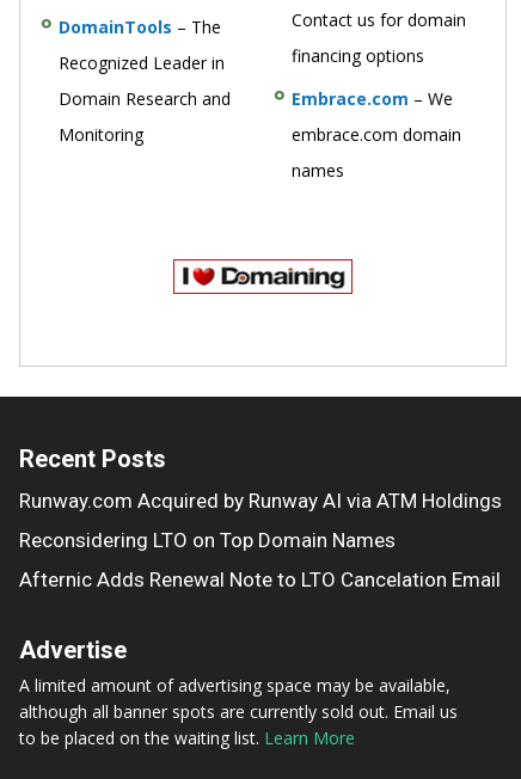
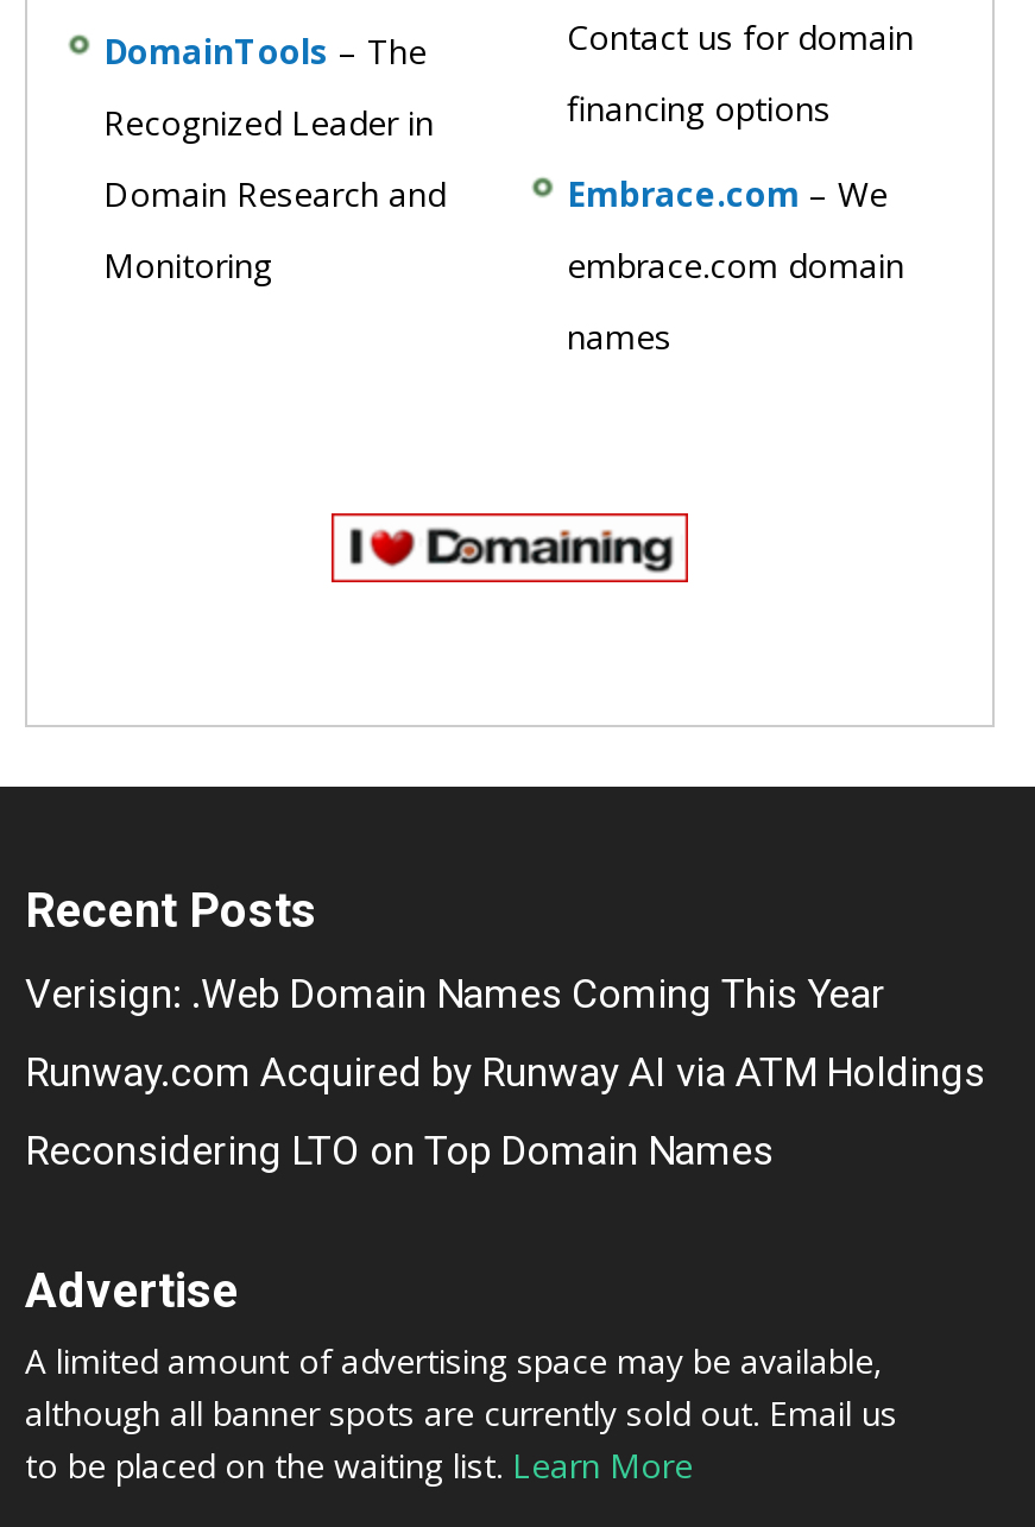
+ Verisign: .Web Domain Names Coming This Year

moved down: Runway.com Acquired by Runway AI via ATM Holdings | Reconsidering LTO on Top Domain Names

- Afternic Adds Renewal Note to LTO Cancelation Email
